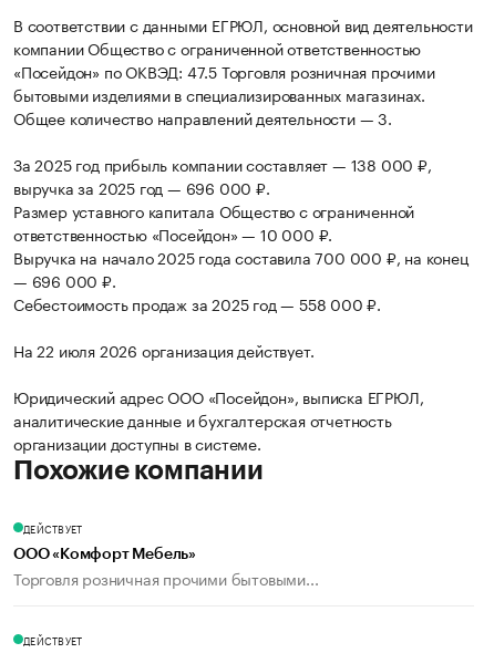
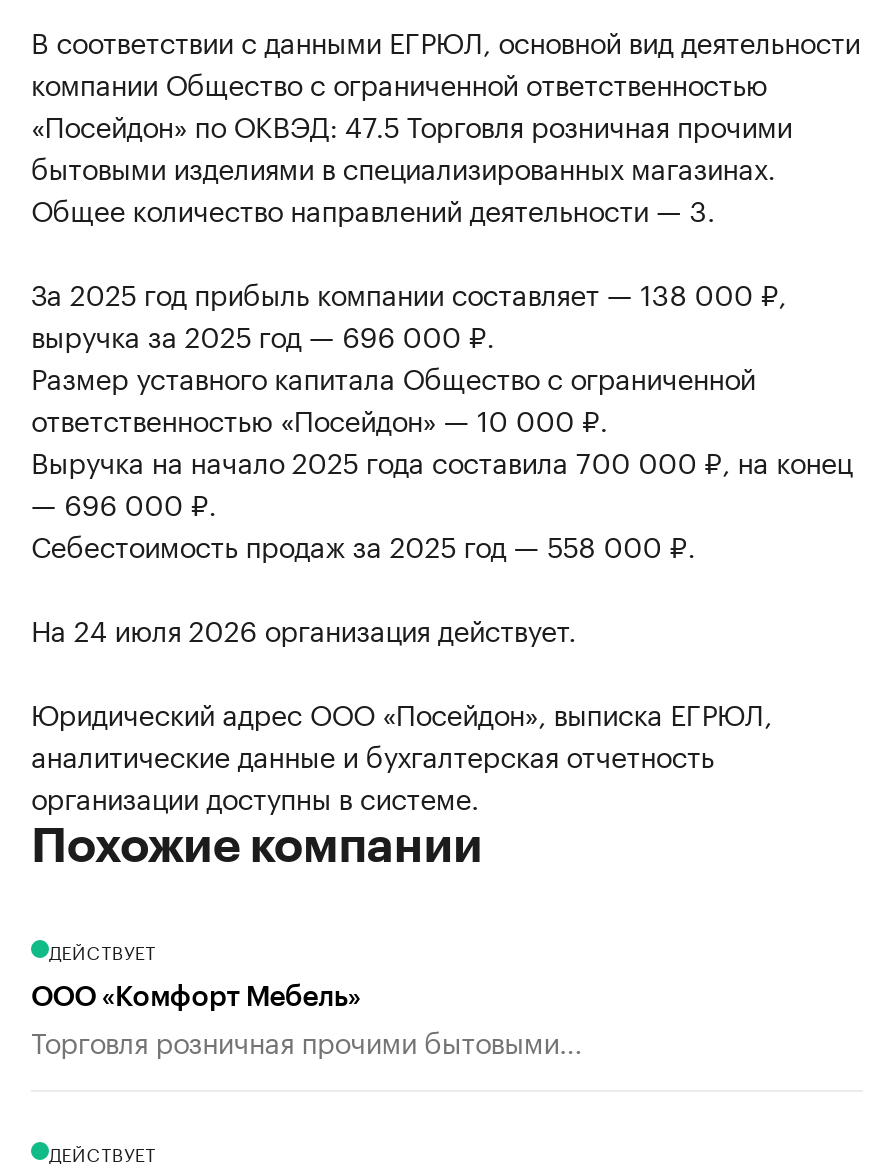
- На 22 июля 2026 организация действует.
+ На 24 июля 2026 организация действует.
